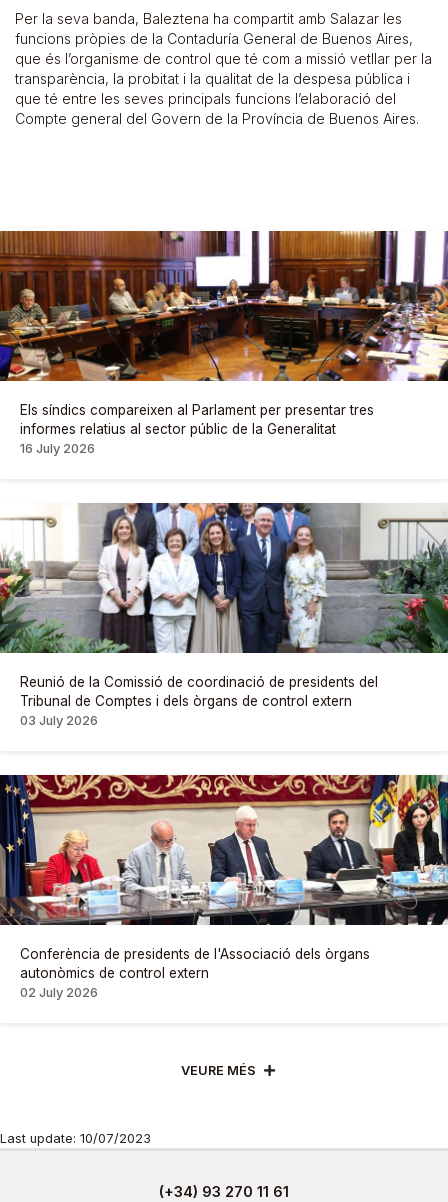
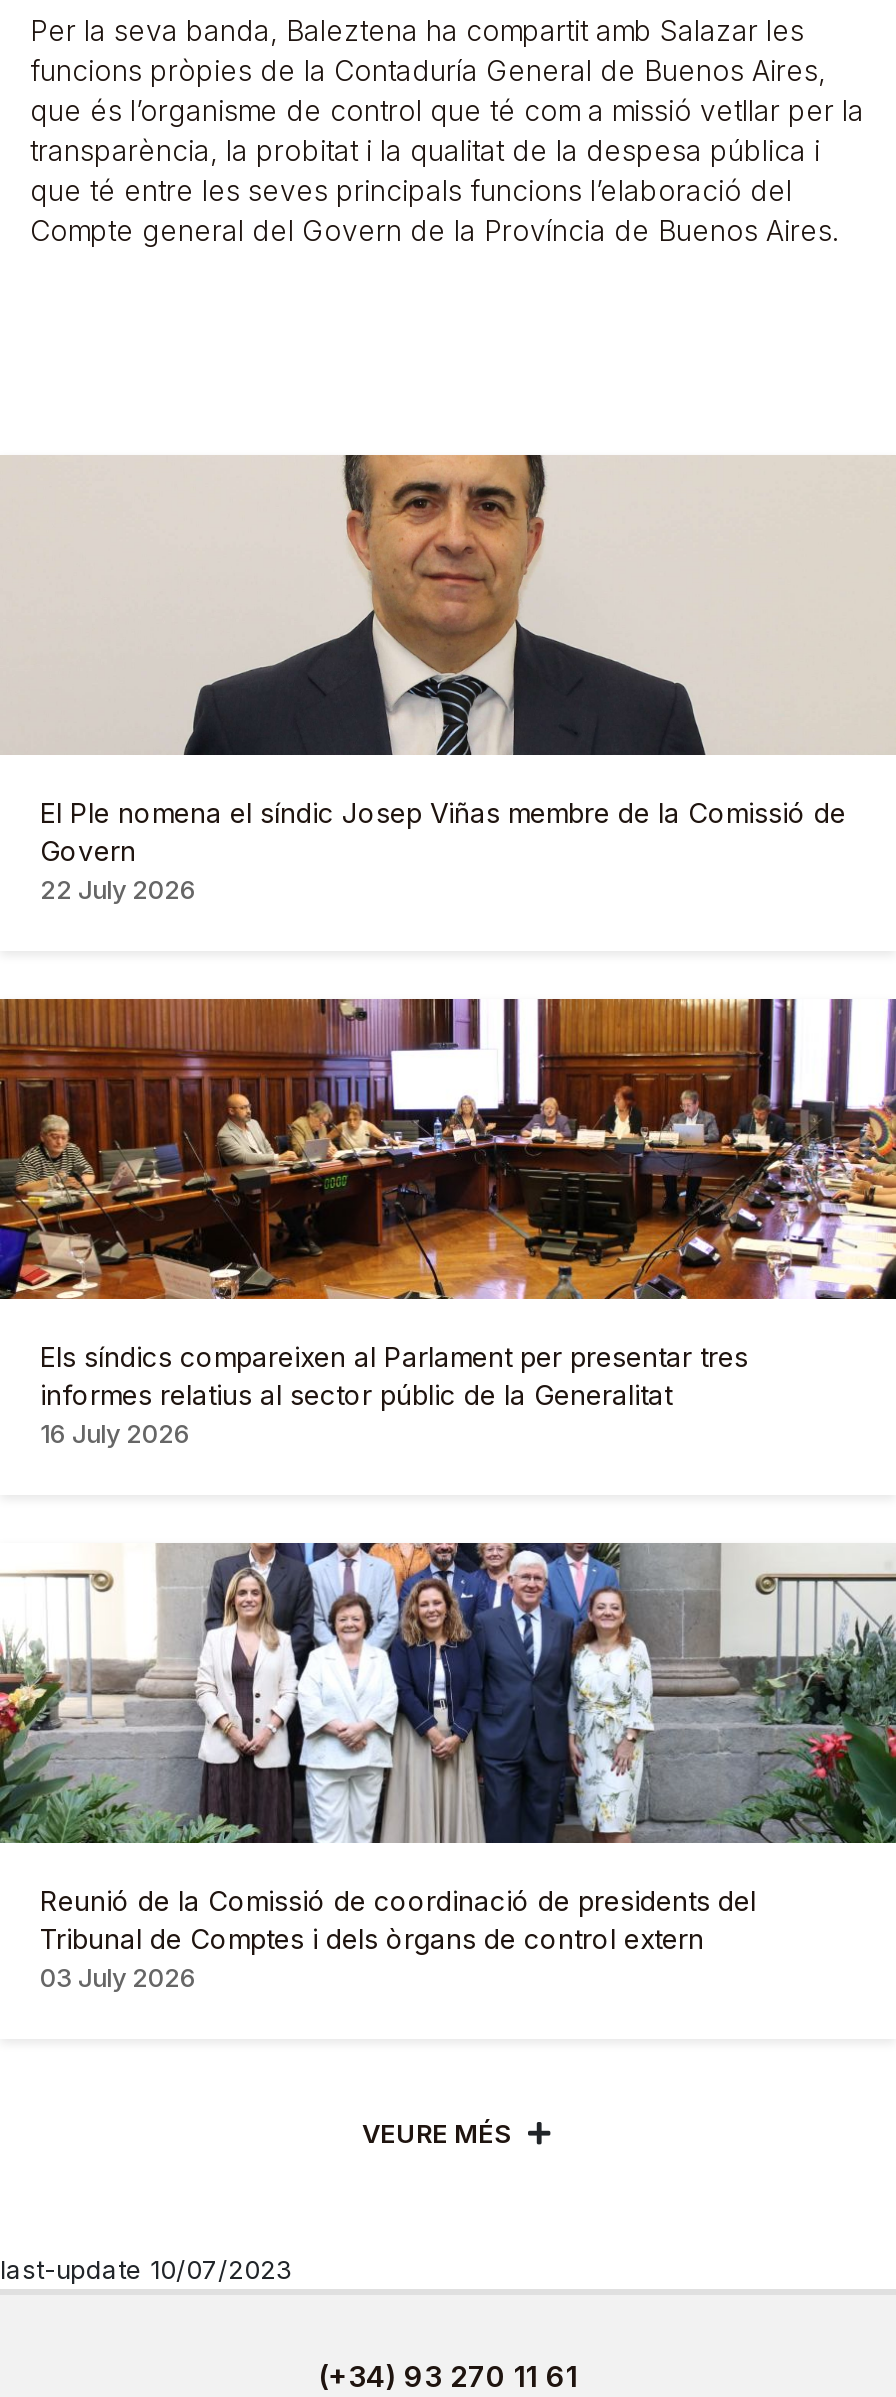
+ [image]
+ El Ple nomena el síndic Josep Viñas membre de la Comissió de
+ Govern
+ 22 July 2026

moved down: [image] | Els síndics compareixen al Parlament per presentar tres | informes relatius al sector públic de la Generalitat | 16 July 2026 | Reunió de la Comissió de coordinació de presidents del | Tribunal de Comptes i dels òrgans de control extern | 03 July 2026

- [image]
- Conferència de presidents de l'Associació dels òrgans
- autonòmics de control extern
- 02 July 2026

- Last update: 10/07/2023
+ last-update 10/07/2023
